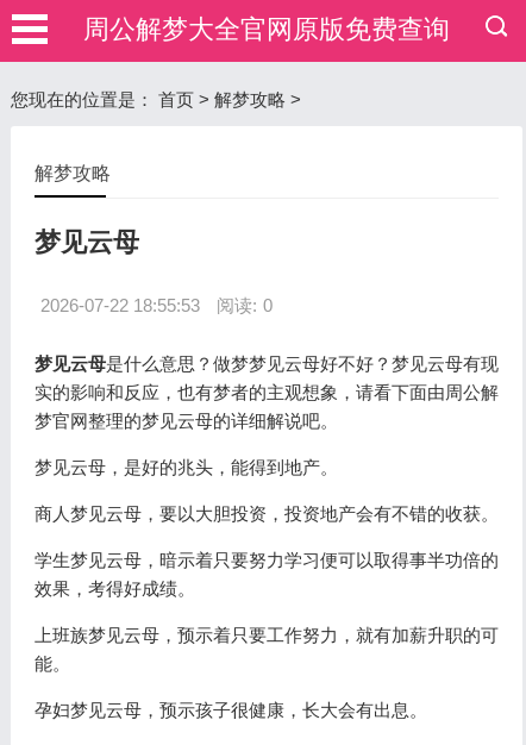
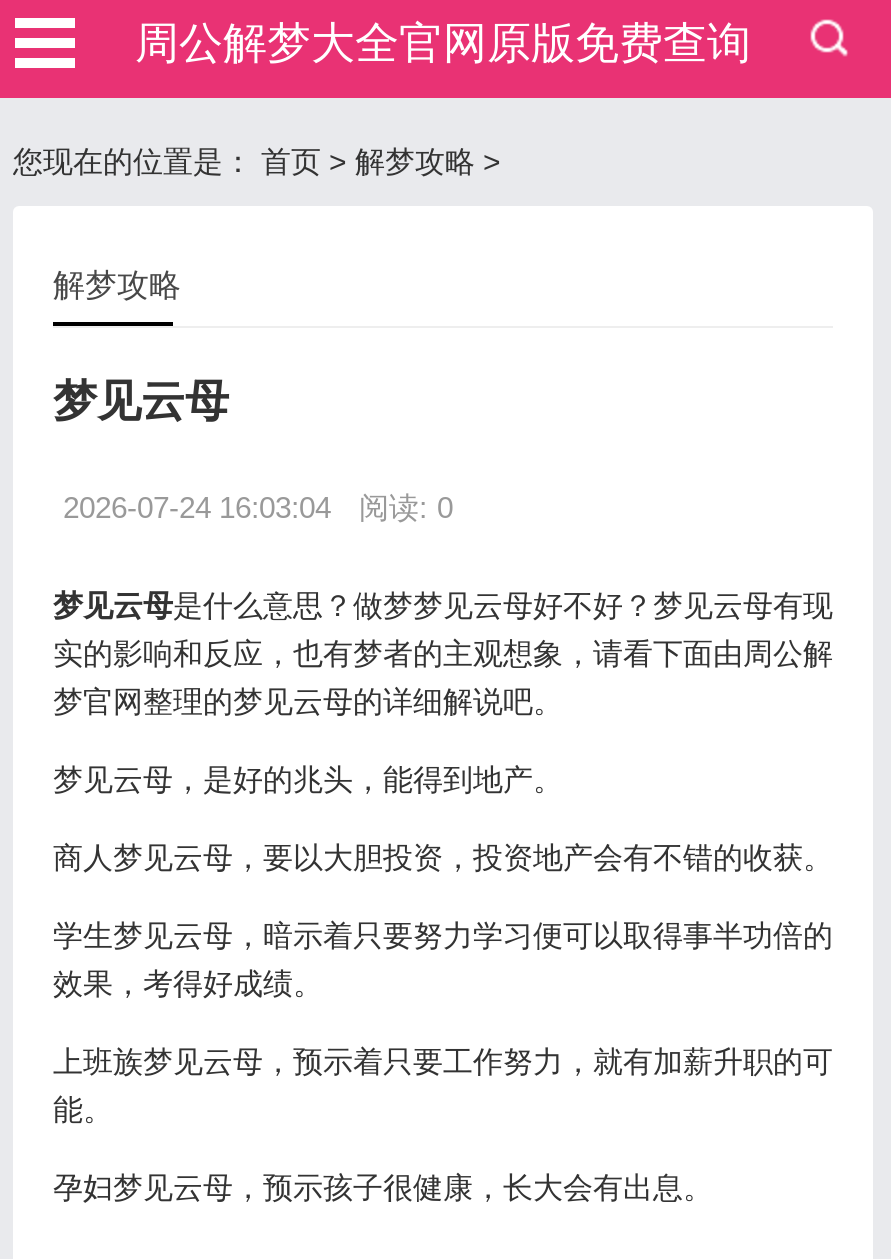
- 2026-07-22 18:55:53 阅读: 0
+ 2026-07-24 16:03:04 阅读: 0
